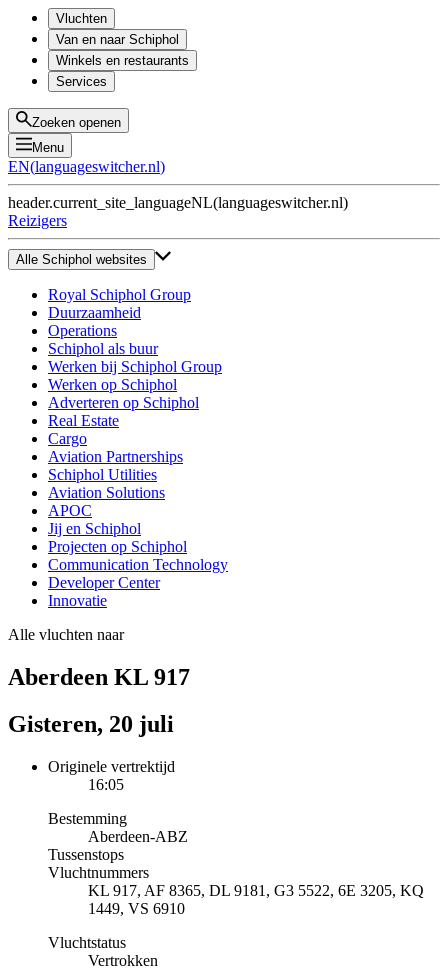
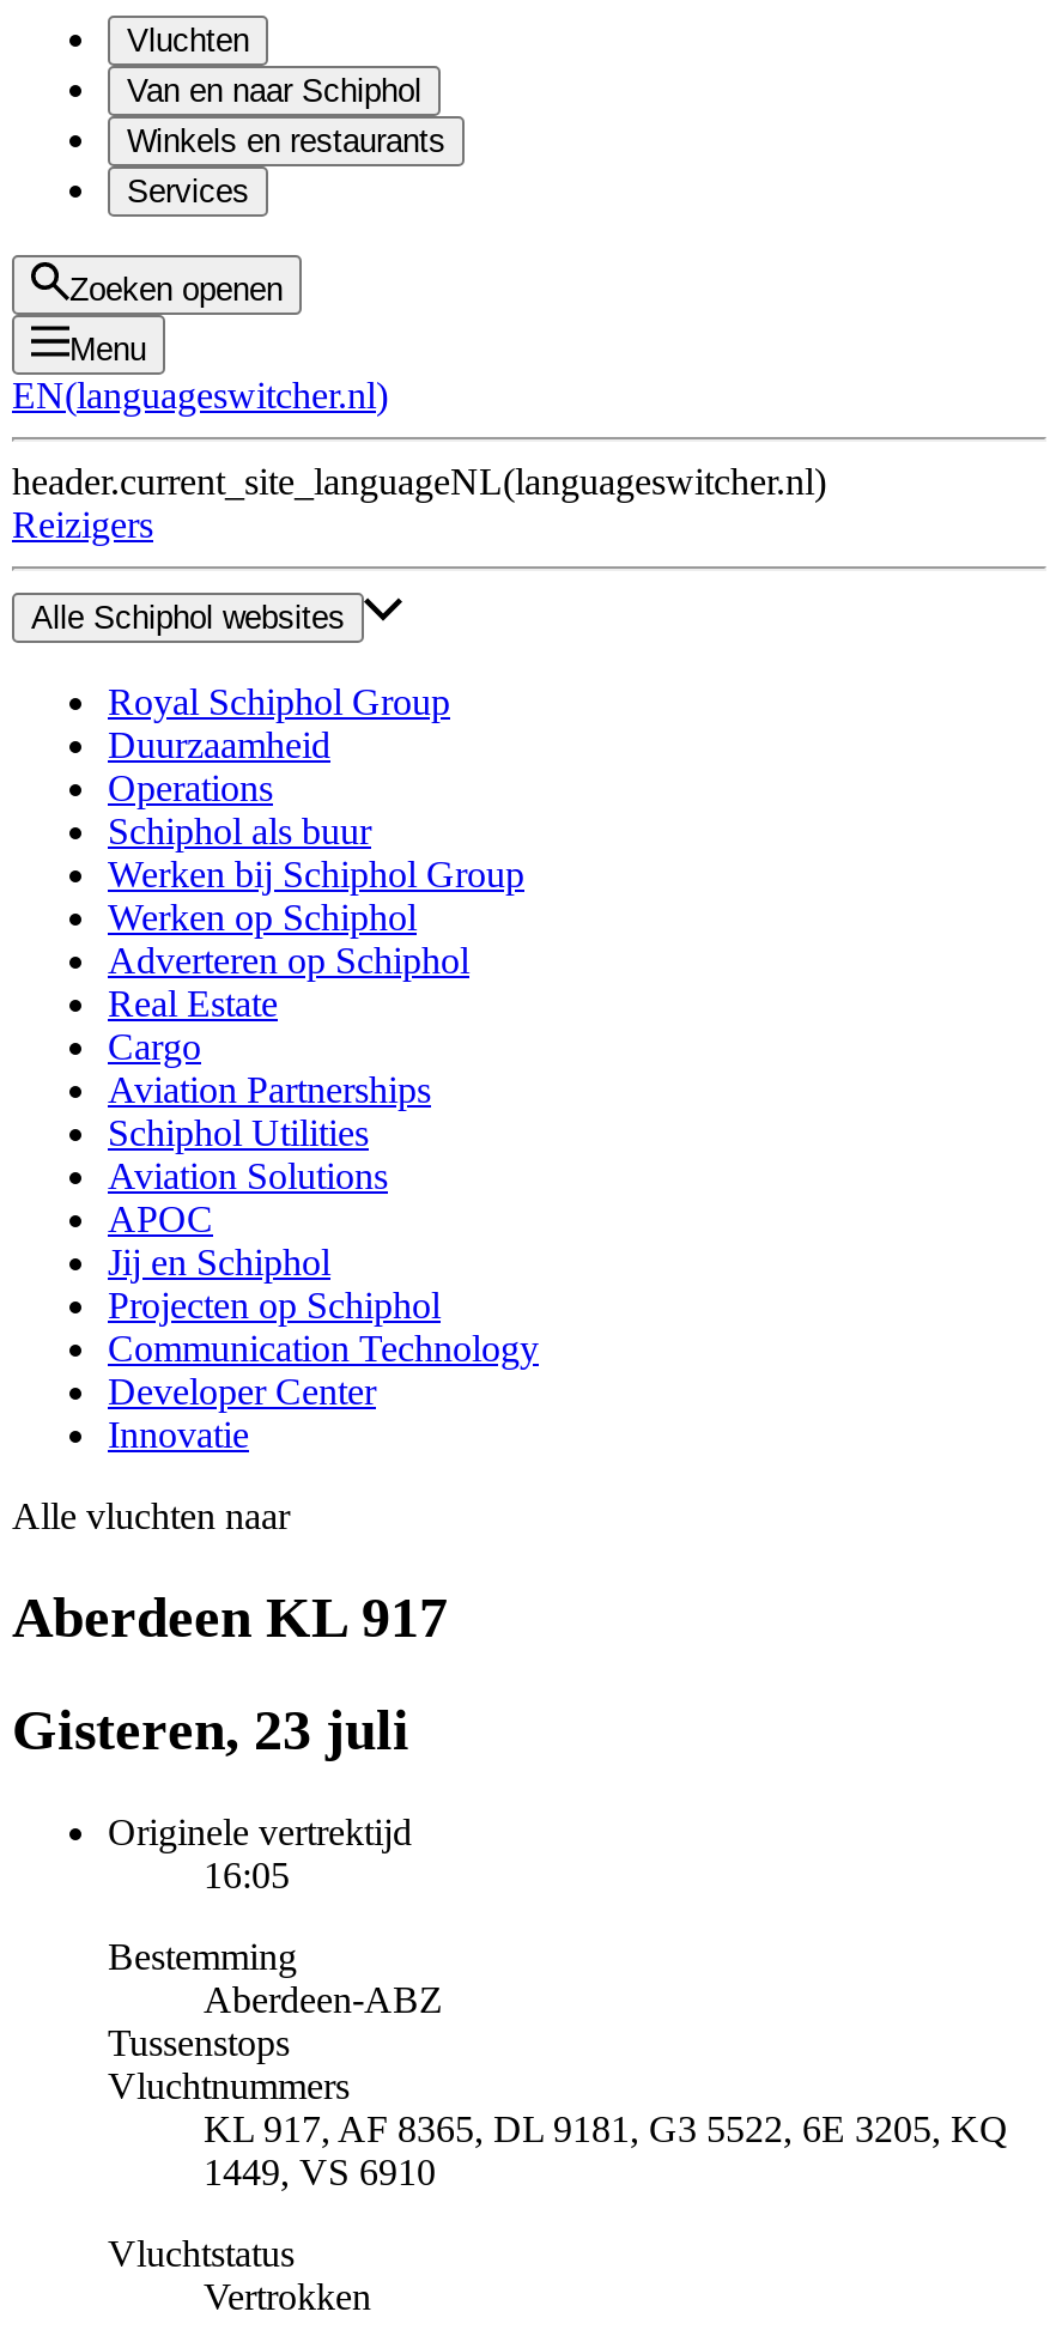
- Gisteren, 20 juli
+ Gisteren, 23 juli
